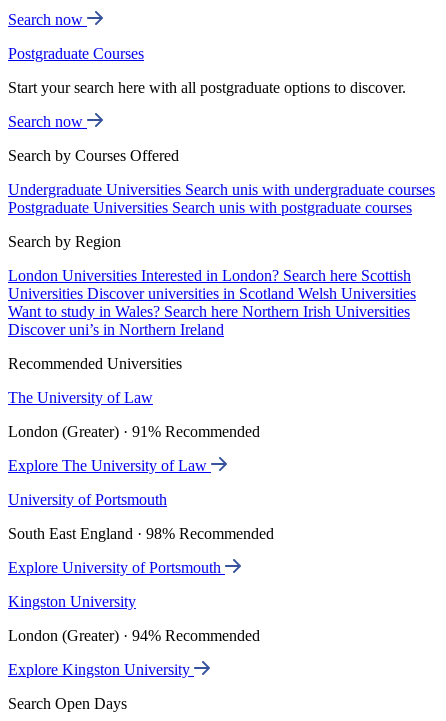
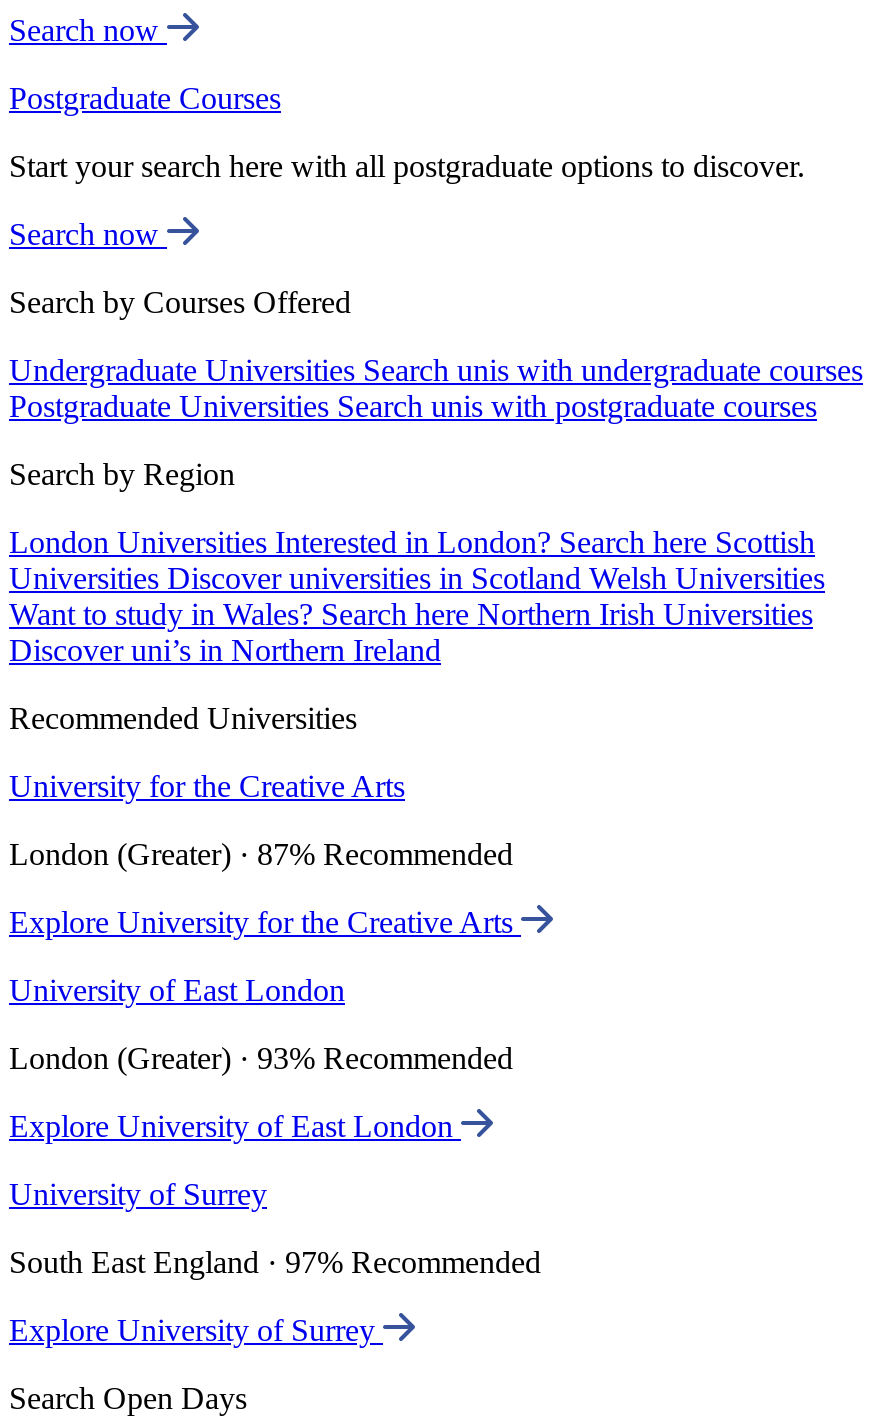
- The University of Law
+ University for the Creative Arts

- London (Greater) · 91% Recommended
+ London (Greater) · 87% Recommended

- Explore The University of Law
+ Explore University for the Creative Arts

- University of Portsmouth
+ University of East London

- South East England · 98% Recommended
+ London (Greater) · 93% Recommended

- Explore University of Portsmouth
+ Explore University of East London

- Kingston University
+ University of Surrey

- London (Greater) · 94% Recommended
+ South East England · 97% Recommended

- Explore Kingston University
+ Explore University of Surrey
